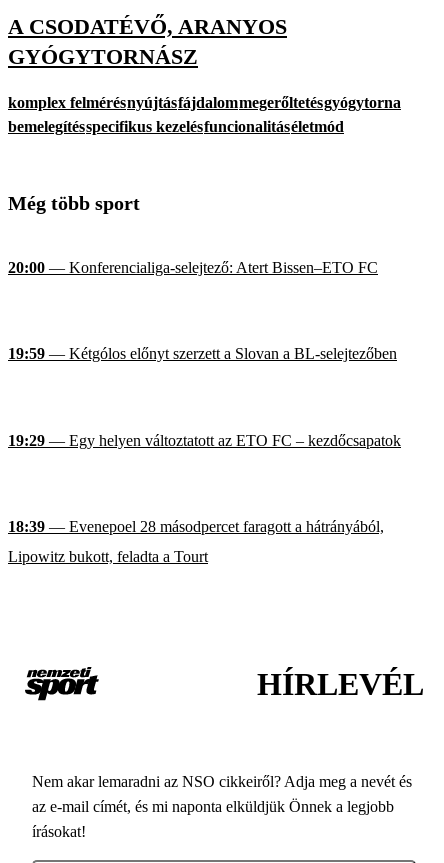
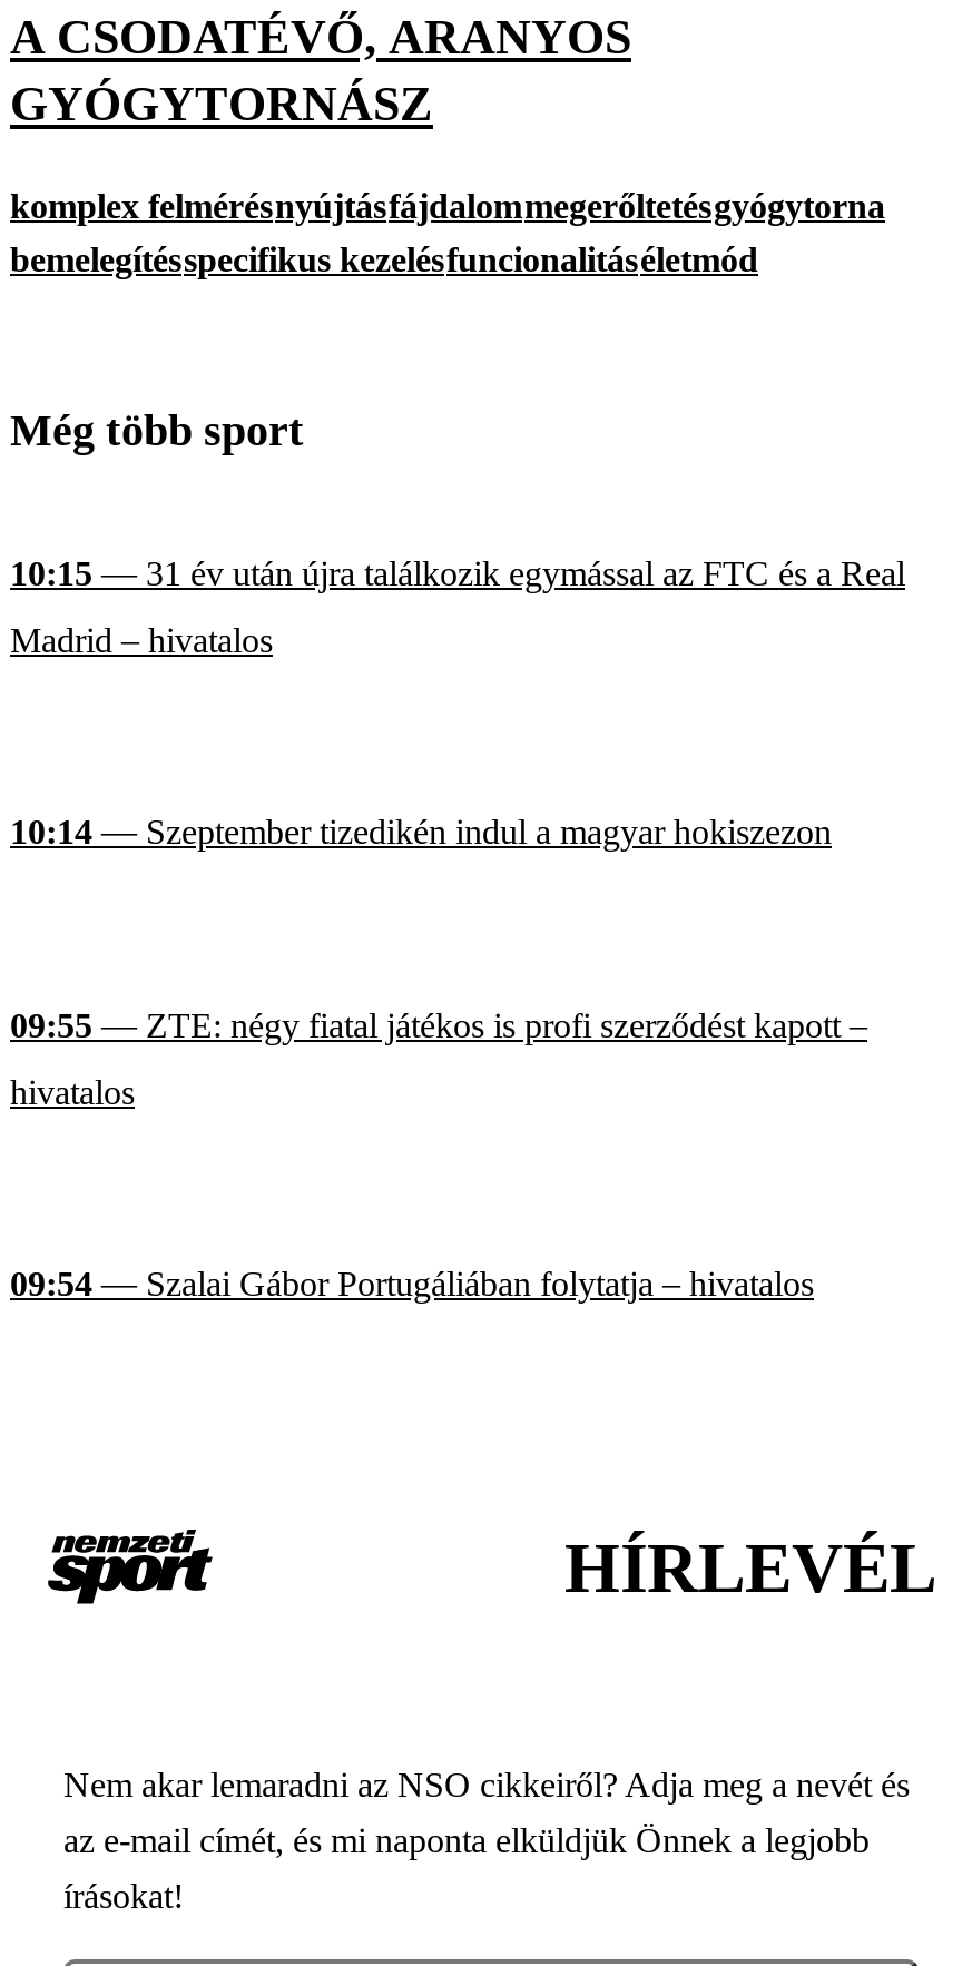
- 20:00 — Konferencialiga-selejtező: Atert Bissen–ETO FC
+ 10:15 — 31 év után újra találkozik egymással az FTC és a Real
+ Madrid – hivatalos

- 19:59 — Kétgólos előnyt szerzett a Slovan a BL-selejtezőben
+ 10:14 — Szeptember tizedikén indul a magyar hokiszezon

- 19:29 — Egy helyen változtatott az ETO FC – kezdőcsapatok
+ 09:55 — ZTE: négy fiatal játékos is profi szerződést kapott –
+ hivatalos

- 18:39 — Evenepoel 28 másodpercet faragott a hátrányából,
- Lipowitz bukott, feladta a Tourt
+ 09:54 — Szalai Gábor Portugáliában folytatja – hivatalos
